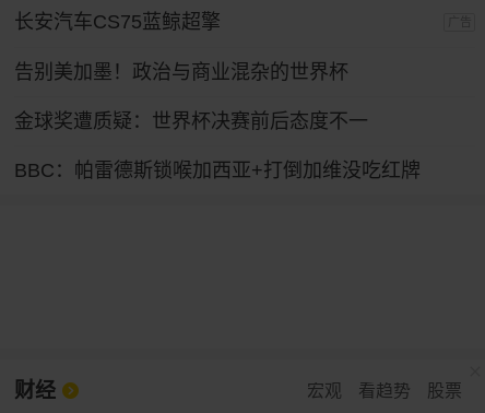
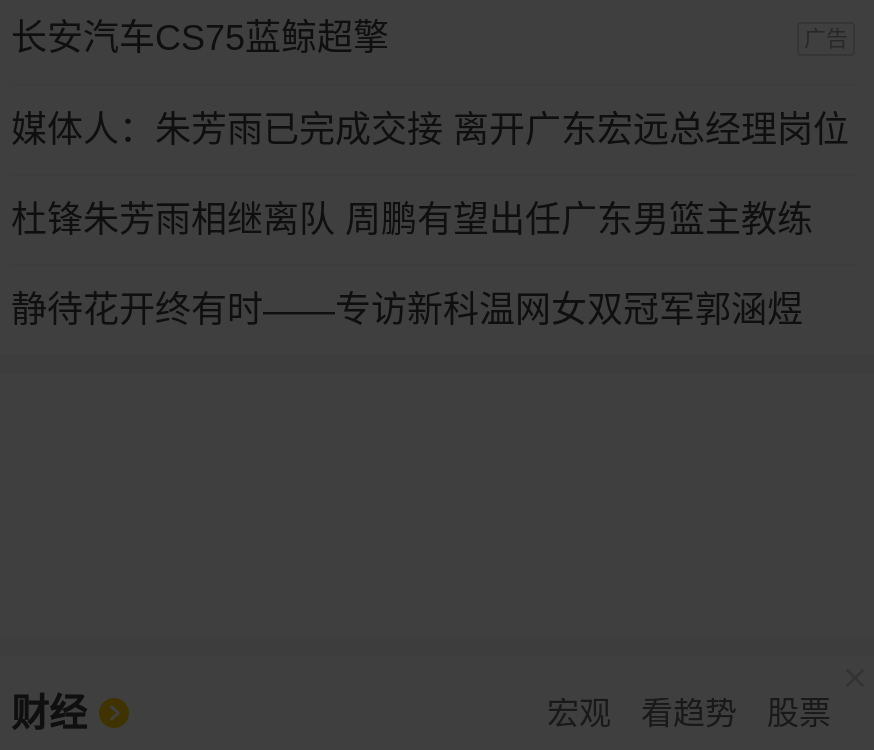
- 告别美加墨！政治与商业混杂的世界杯
+ 媒体人：朱芳雨已完成交接 离开广东宏远总经理岗位

- 金球奖遭质疑：世界杯决赛前后态度不一
+ 杜锋朱芳雨相继离队 周鹏有望出任广东男篮主教练

- BBC：帕雷德斯锁喉加西亚+打倒加维没吃红牌
+ 静待花开终有时——专访新科温网女双冠军郭涵煜
